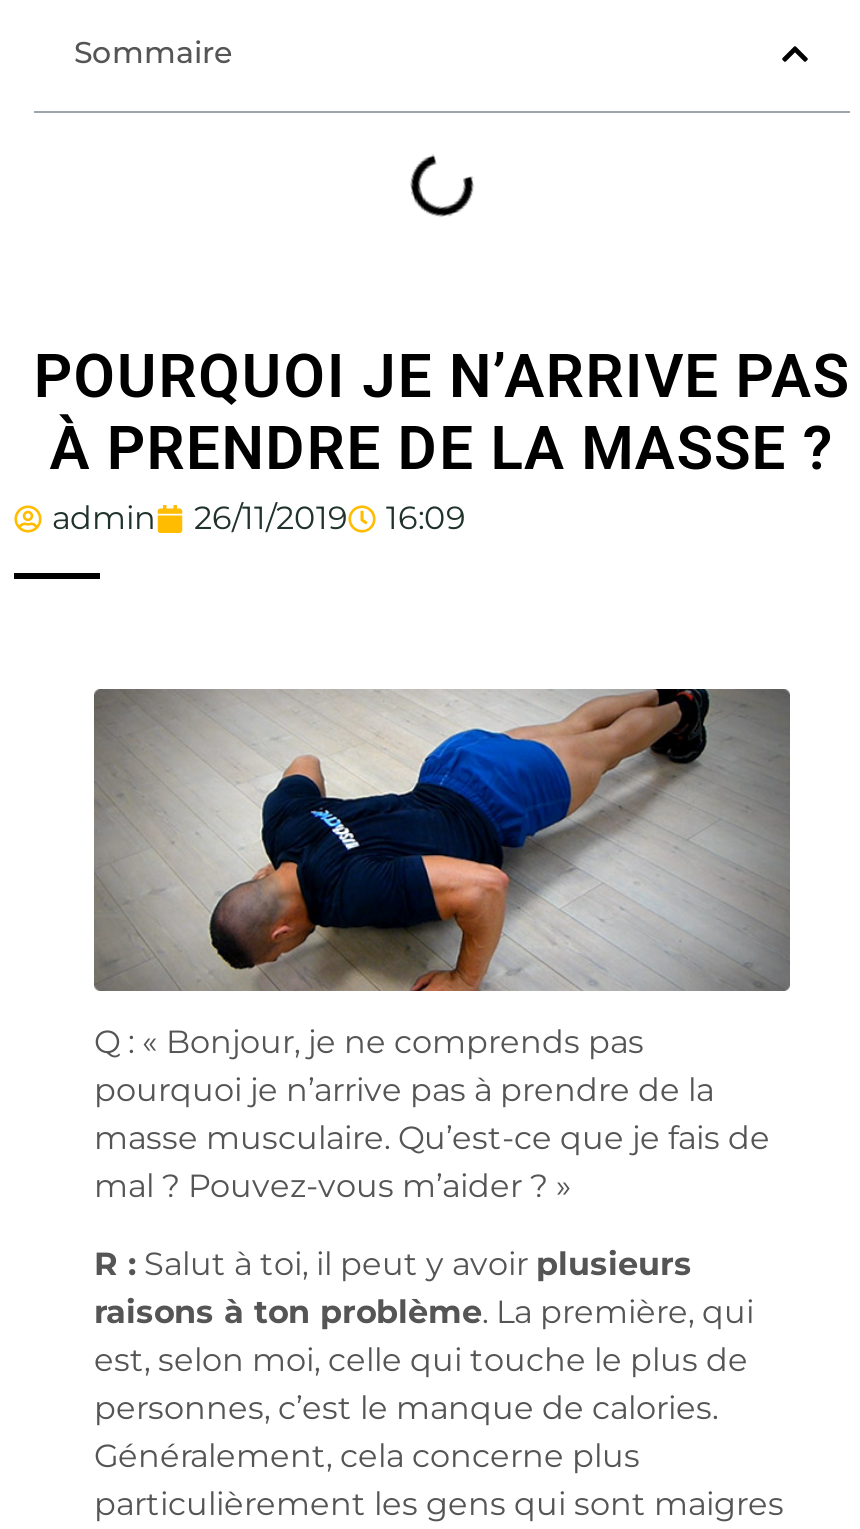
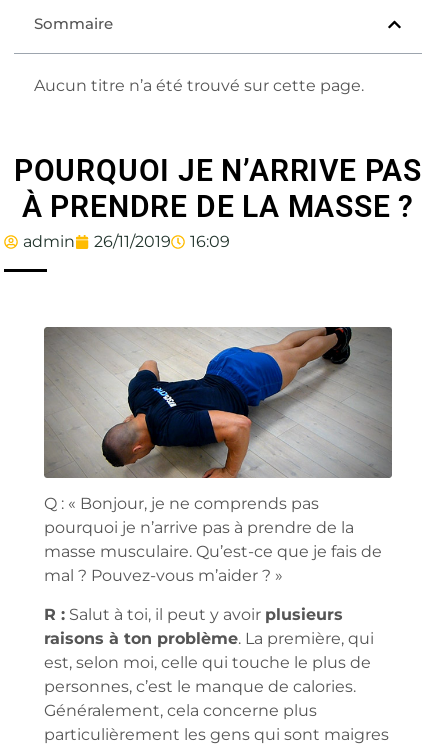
+ Aucun titre n’a été trouvé sur cette page.
